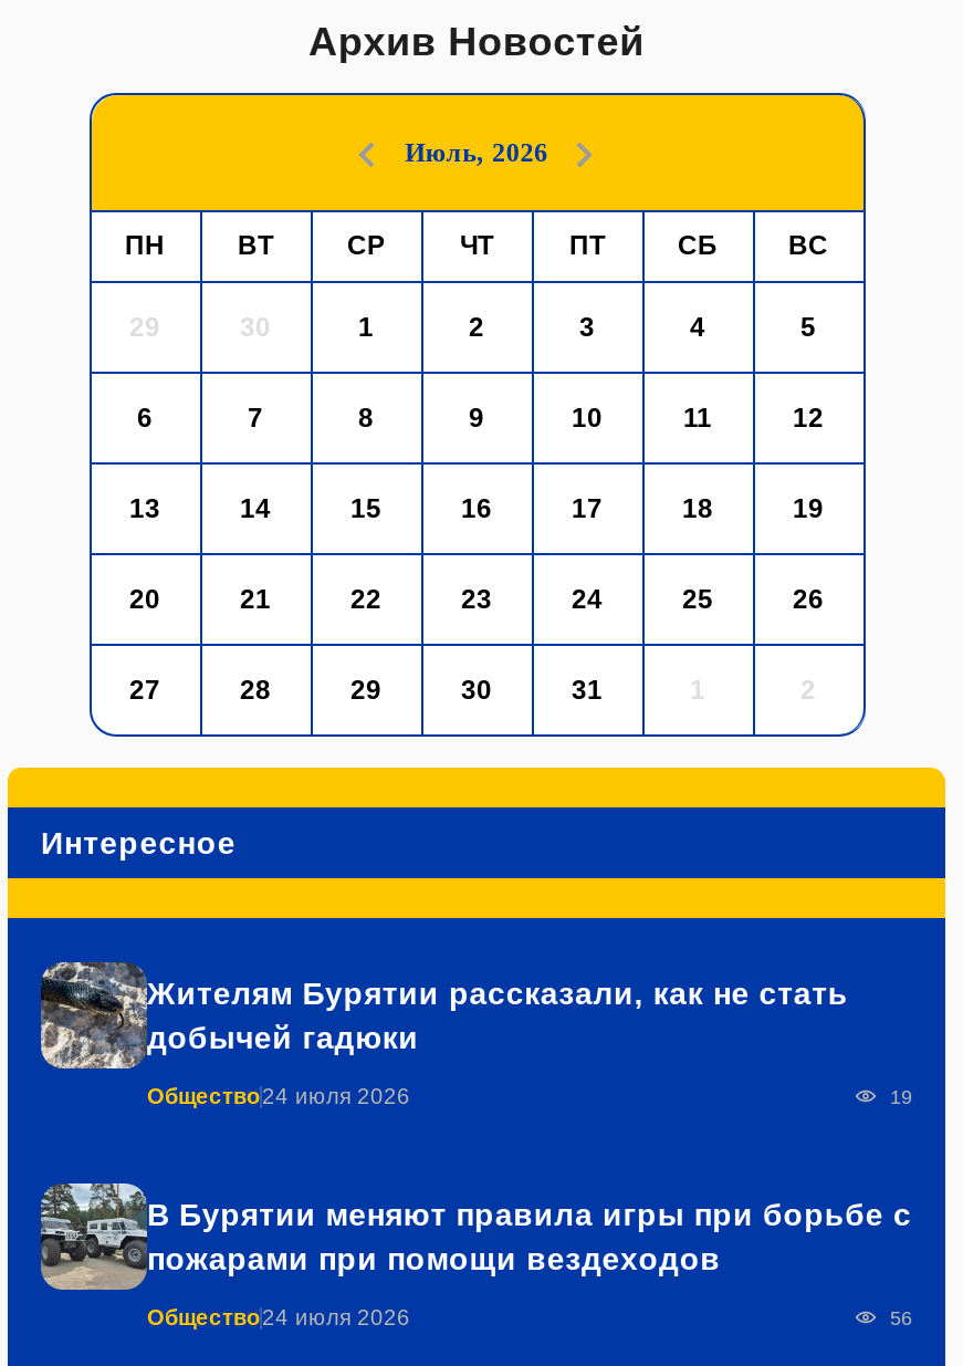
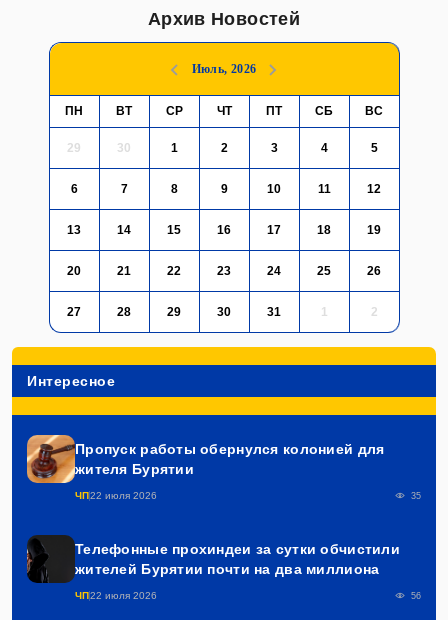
- [image]
- Жителям Бурятии рассказали, как не стать
- добычей гадюки
+ [image]
+ Пропуск работы обернулся колонией для
+ жителя Бурятии

- Общество24 июля 2026
- 19
+ ЧП22 июля 2026
+ 35

- [image]
- В Бурятии меняют правила игры при борьбе с
- пожарами при помощи вездеходов
+ [image]
+ Телефонные прохиндеи за сутки обчистили
+ жителей Бурятии почти на два миллиона

- Общество24 июля 2026
+ ЧП22 июля 2026
